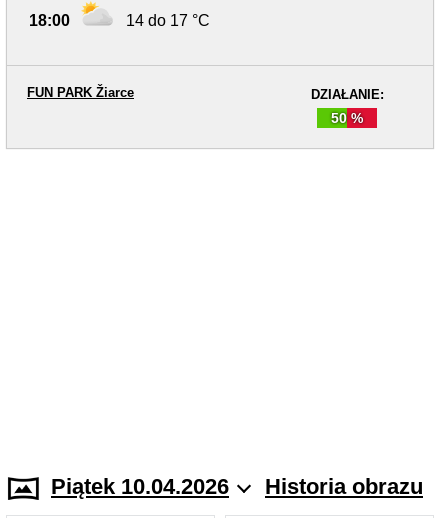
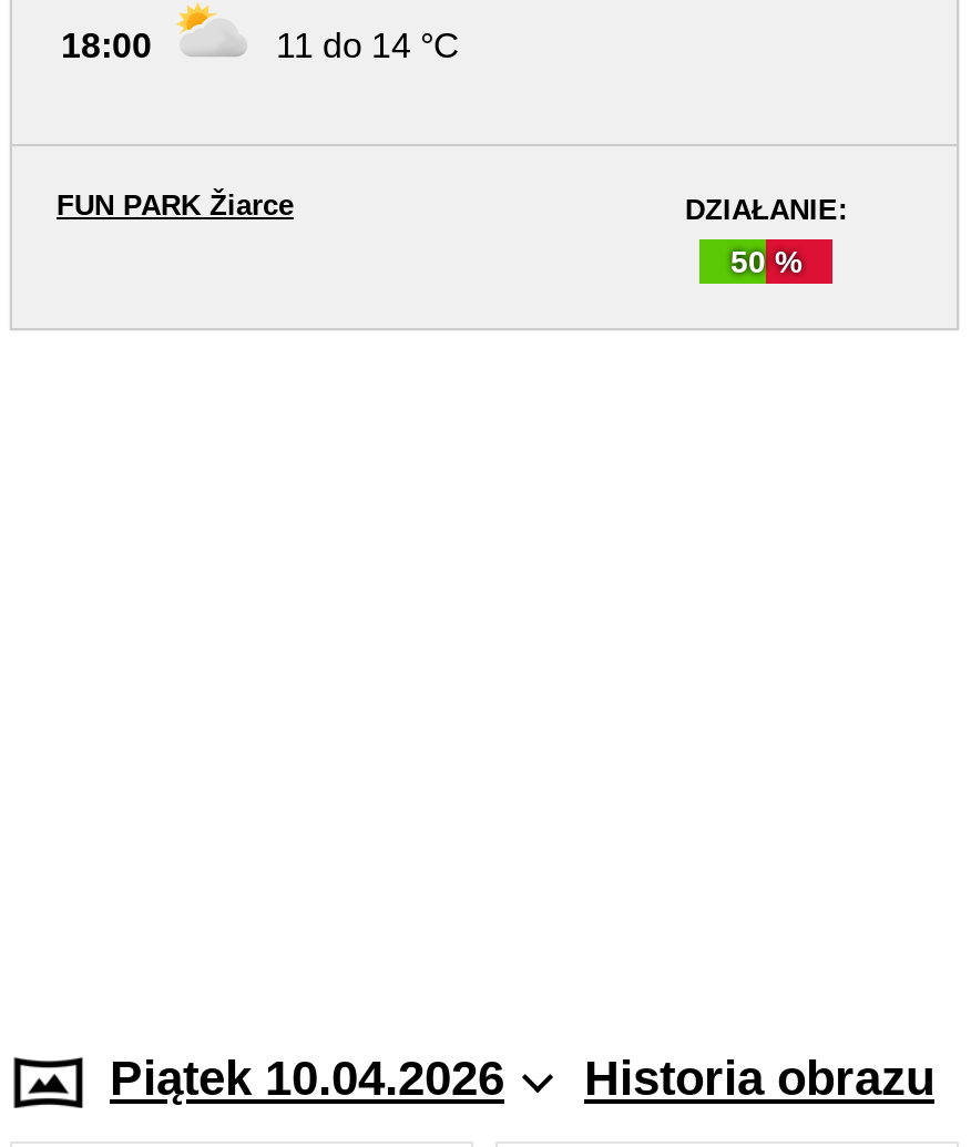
- 14 do 17 °C
+ 11 do 14 °C
